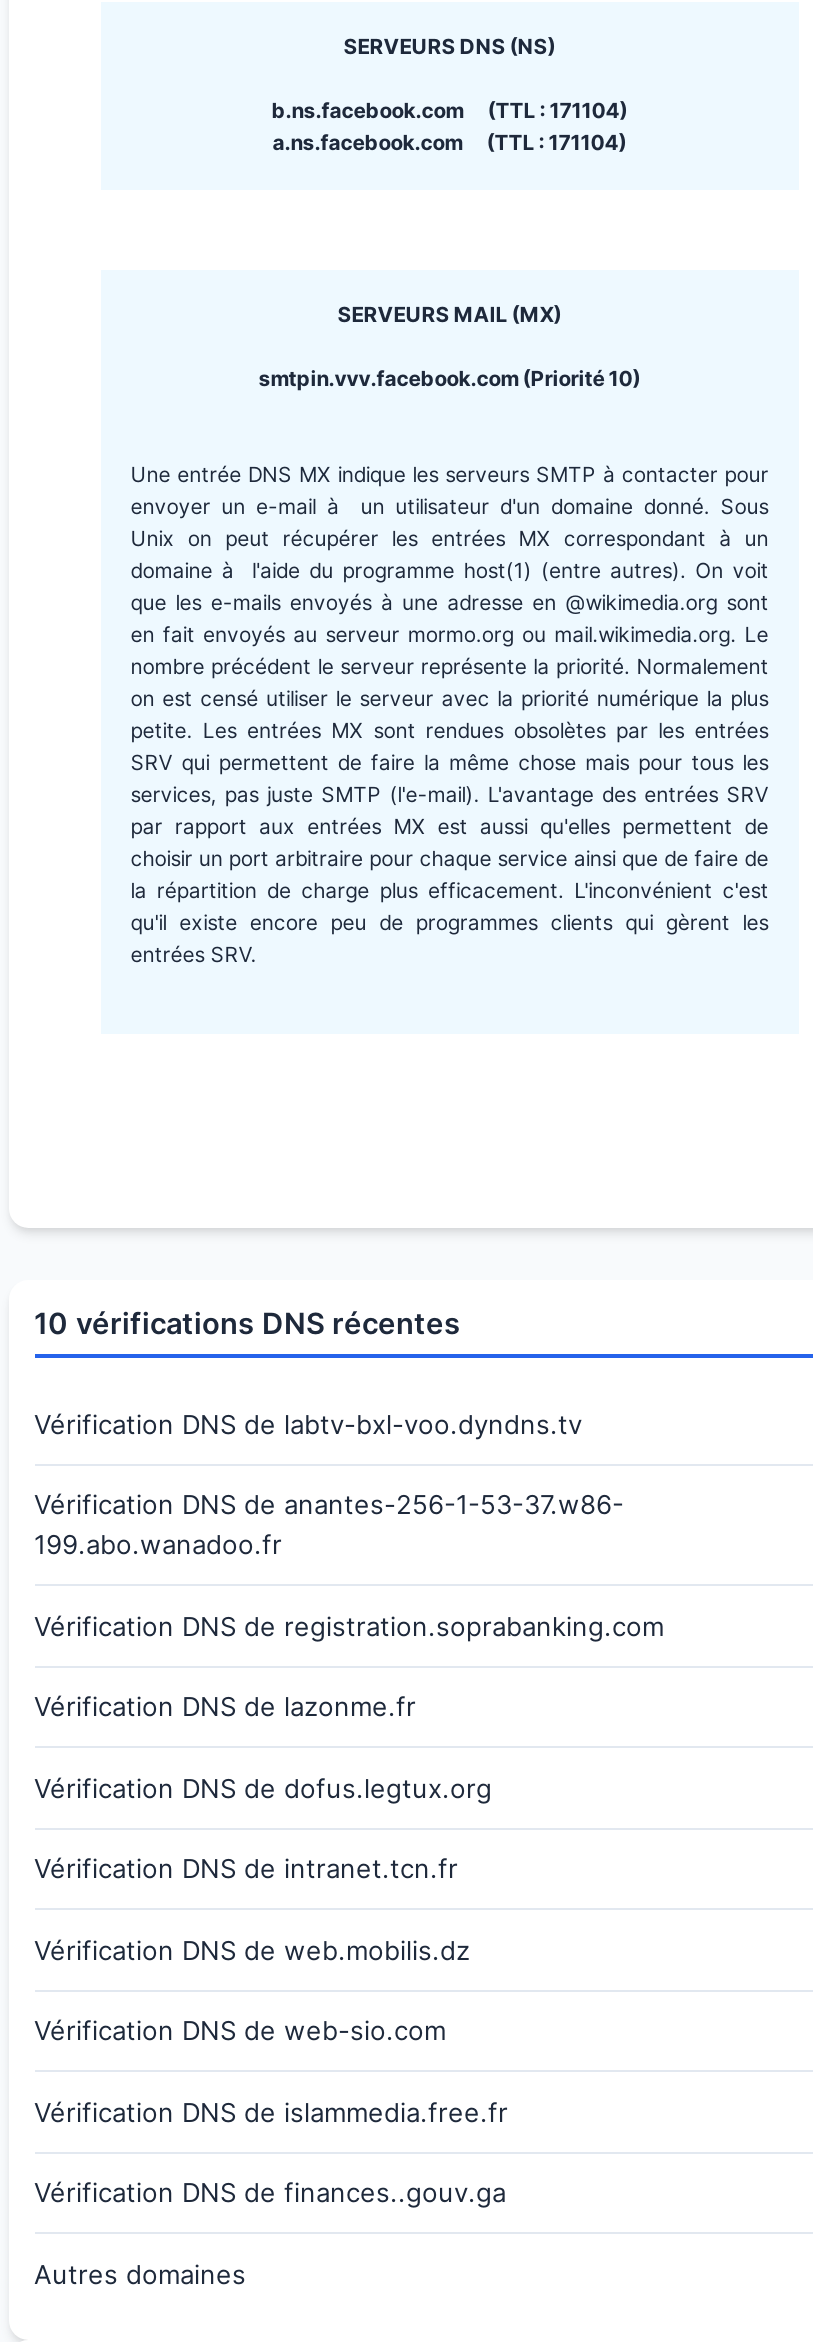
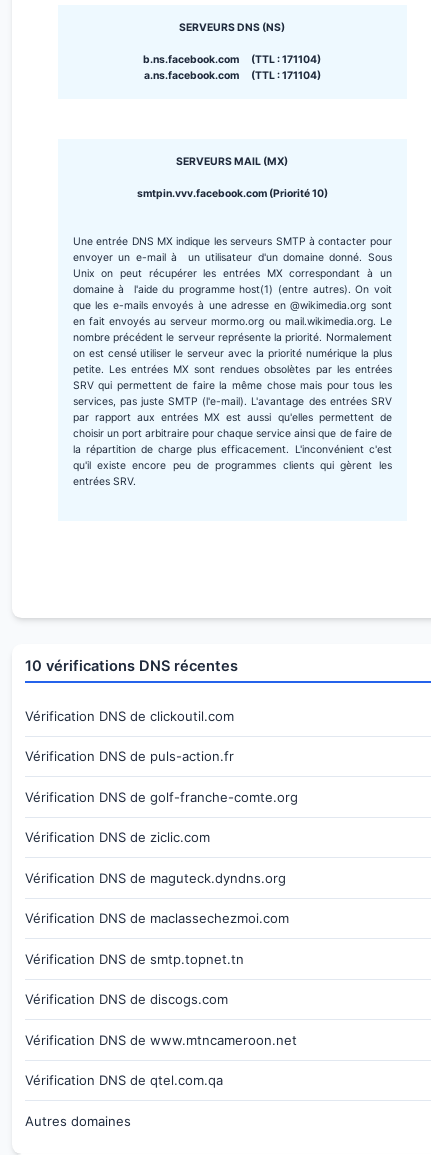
- Vérification DNS de labtv-bxl-voo.dyndns.tv
+ Vérification DNS de clickoutil.com

- Vérification DNS de anantes-256-1-53-37.w86-
- 199.abo.wanadoo.fr
+ Vérification DNS de puls-action.fr

- Vérification DNS de registration.soprabanking.com
+ Vérification DNS de golf-franche-comte.org

- Vérification DNS de lazonme.fr
+ Vérification DNS de ziclic.com

- Vérification DNS de dofus.legtux.org
+ Vérification DNS de maguteck.dyndns.org

- Vérification DNS de intranet.tcn.fr
+ Vérification DNS de maclassechezmoi.com

- Vérification DNS de web.mobilis.dz
+ Vérification DNS de smtp.topnet.tn

- Vérification DNS de web-sio.com
+ Vérification DNS de discogs.com

- Vérification DNS de islammedia.free.fr
+ Vérification DNS de www.mtncameroon.net

- Vérification DNS de finances..gouv.ga
+ Vérification DNS de qtel.com.qa
